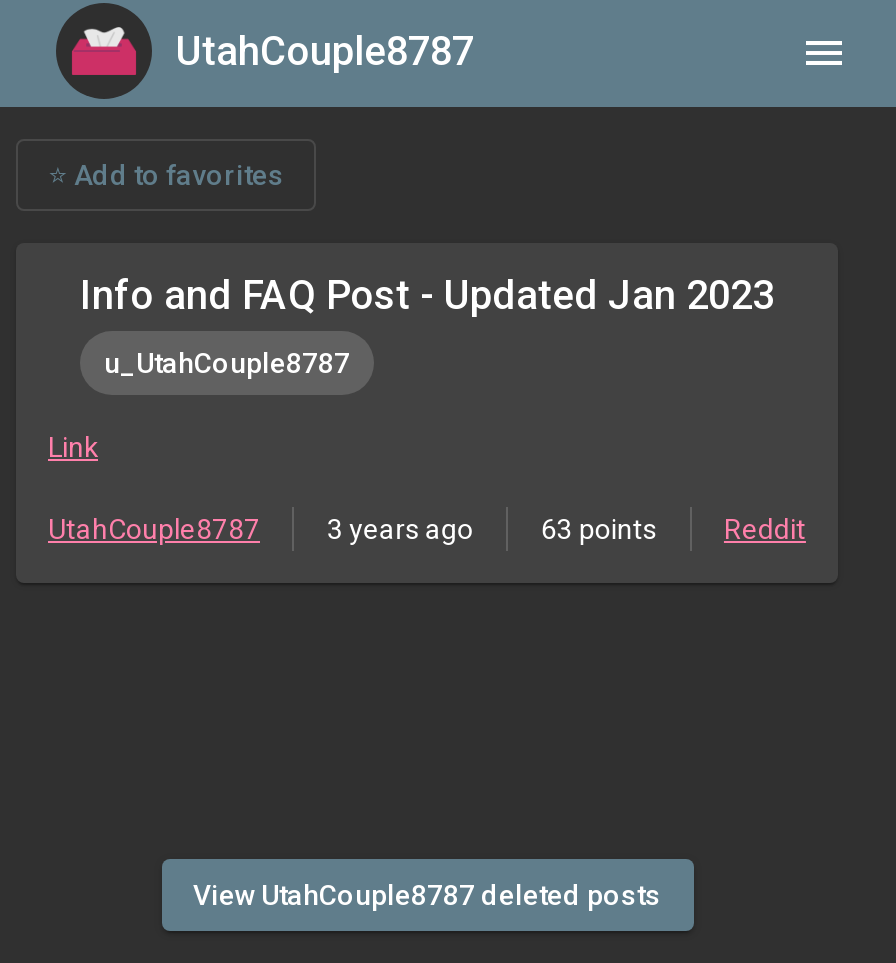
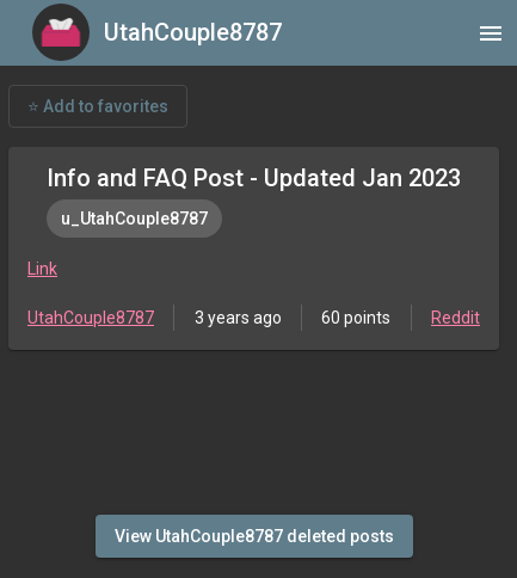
- 63 points
+ 60 points
